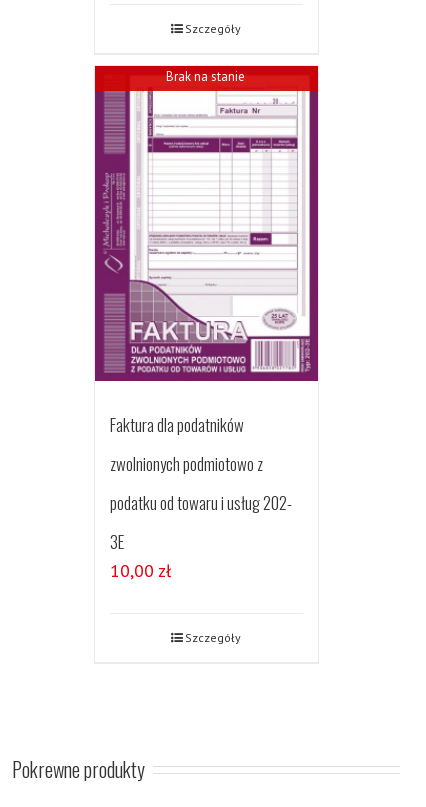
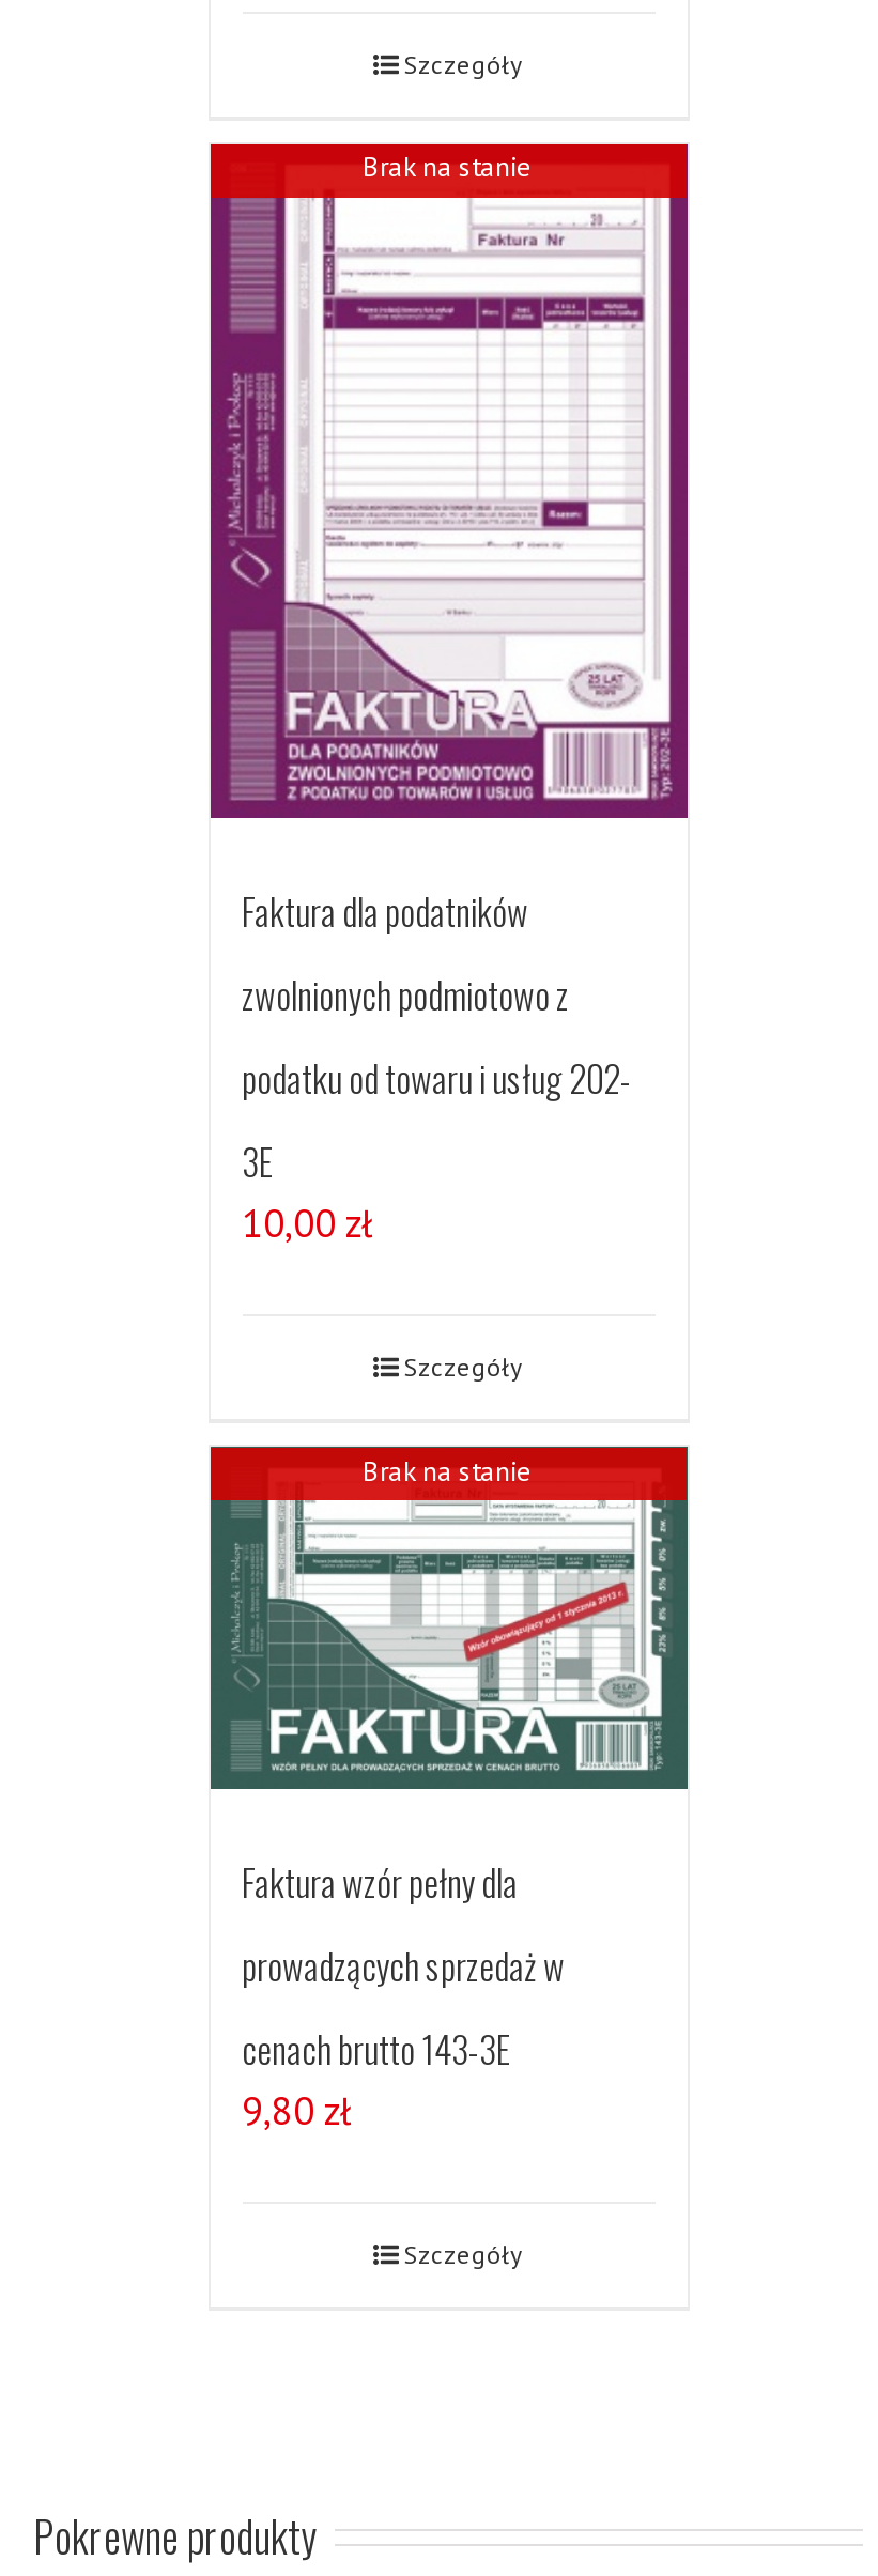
+ [image]
+ Brak na stanie

+ Faktura wzór pełny dla
+ prowadzących sprzedaż w
+ cenach brutto 143-3E
+ 9,80 zł
+ Szczegóły
